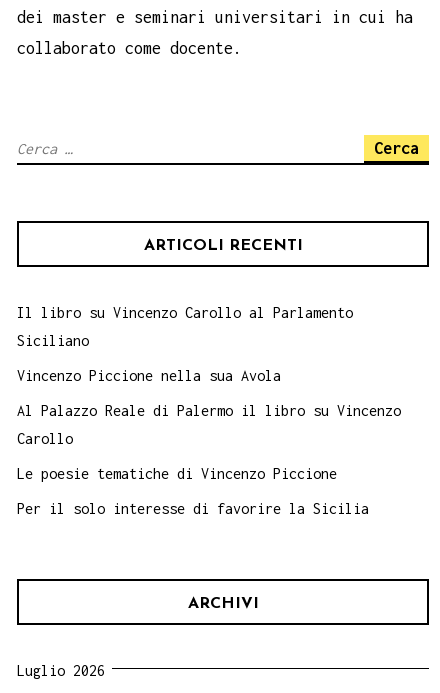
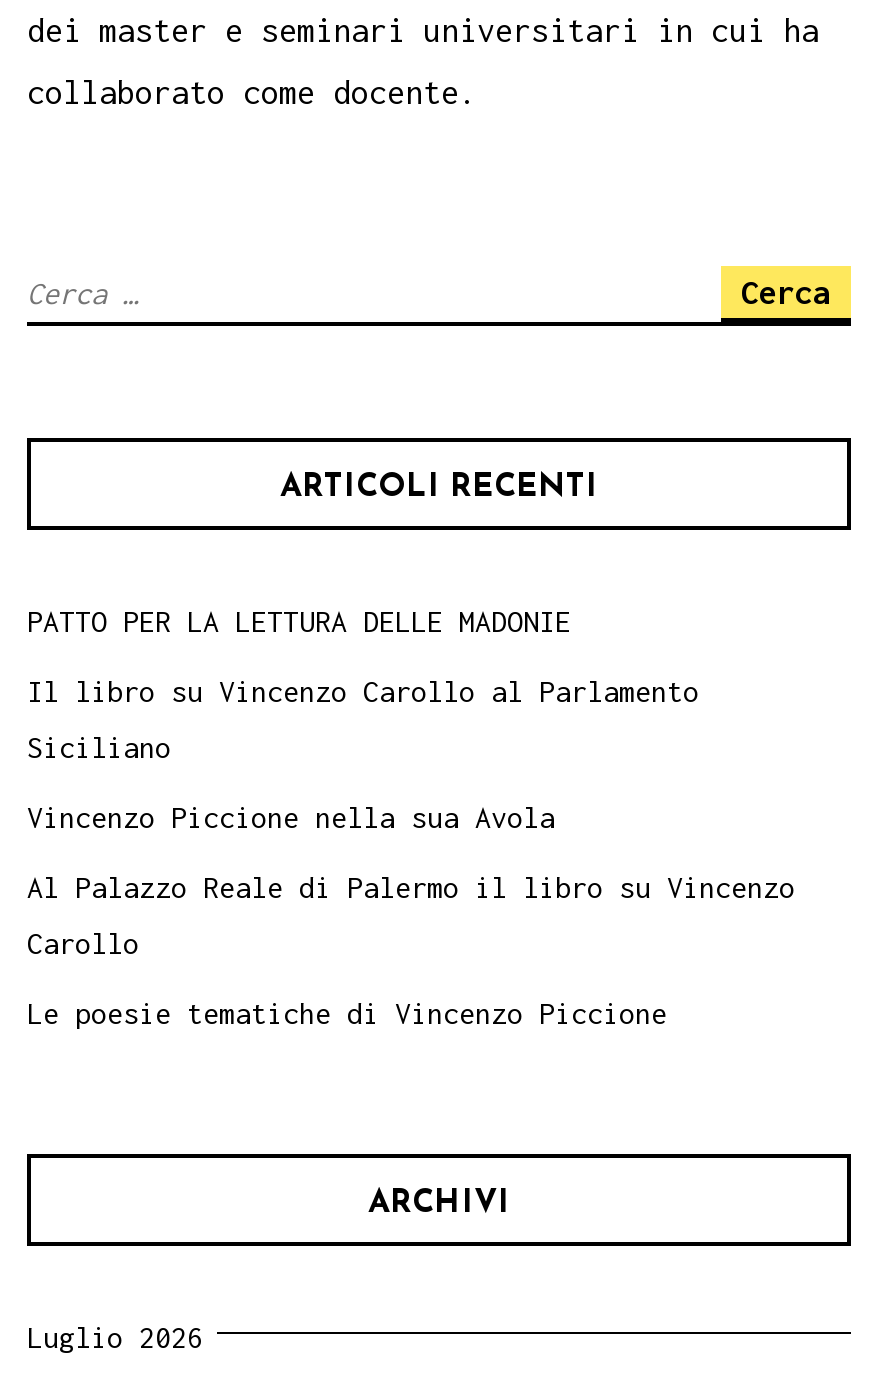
+ PATTO PER LA LETTURA DELLE MADONIE

moved down: Il libro su Vincenzo Carollo al Parlamento | Siciliano | Vincenzo Piccione nella sua Avola | Al Palazzo Reale di Palermo il libro su Vincenzo | Carollo | Le poesie tematiche di Vincenzo Piccione

- Per il solo interesse di favorire la Sicilia
